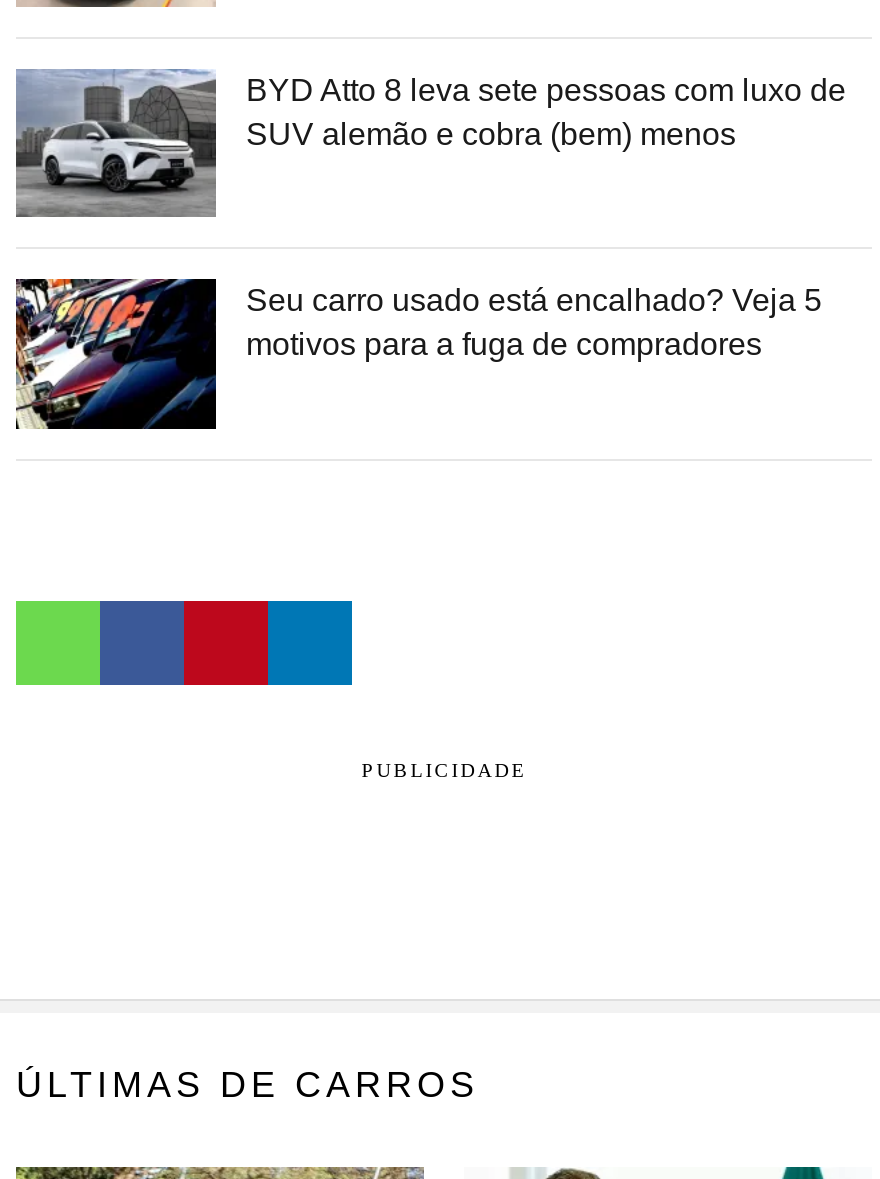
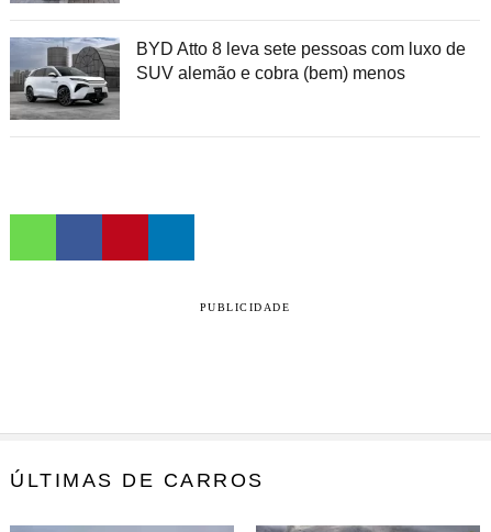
- [image]
- Seu carro usado está encalhado? Veja 5
- motivos para a fuga de compradores
